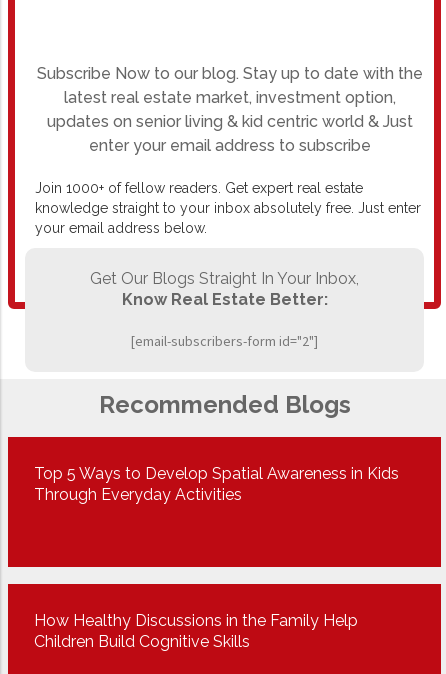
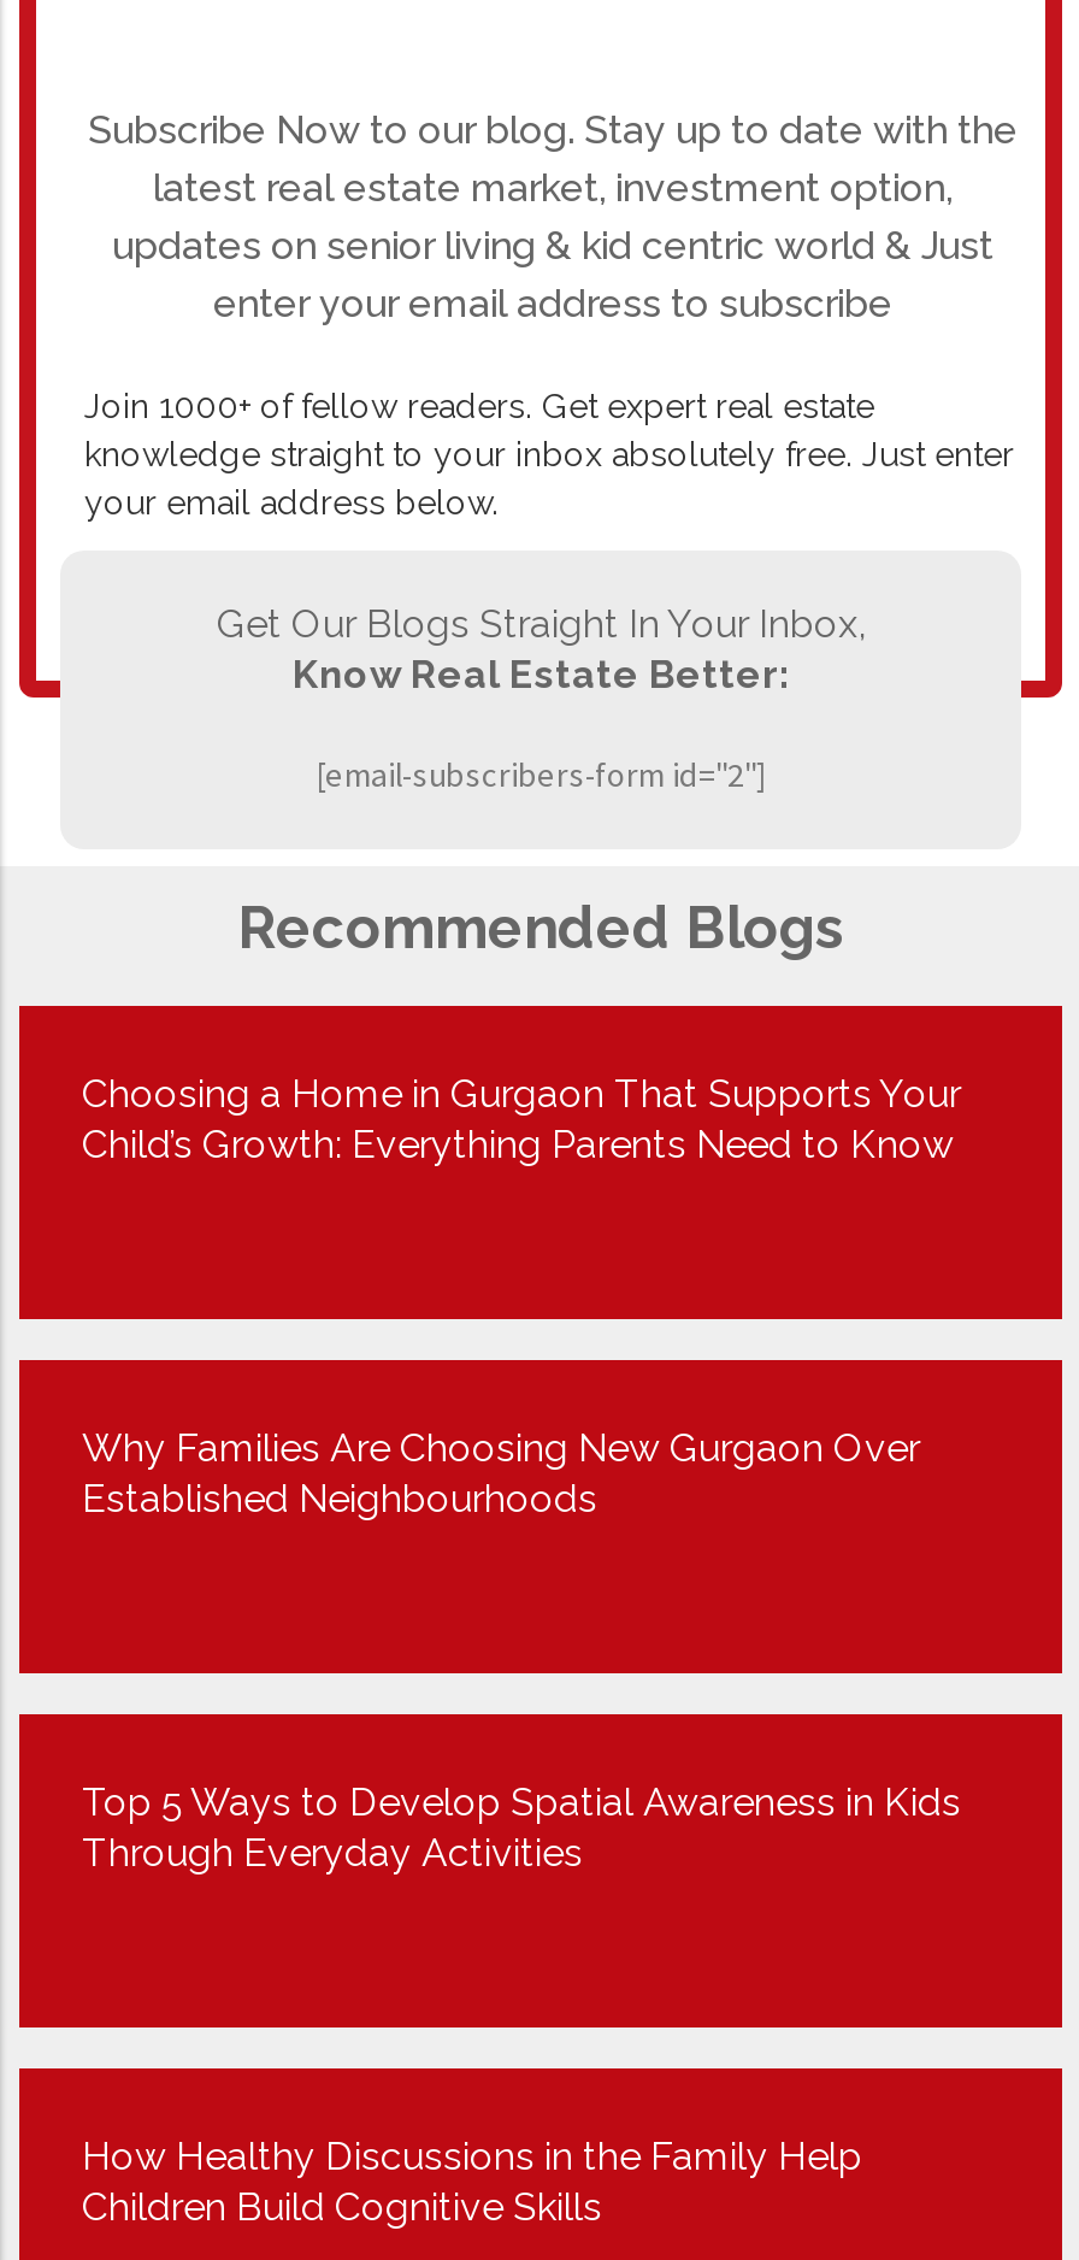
+ Choosing a Home in Gurgaon That Supports Your
+ Child’s Growth: Everything Parents Need to Know

+ Why Families Are Choosing New Gurgaon Over
+ Established Neighbourhoods
